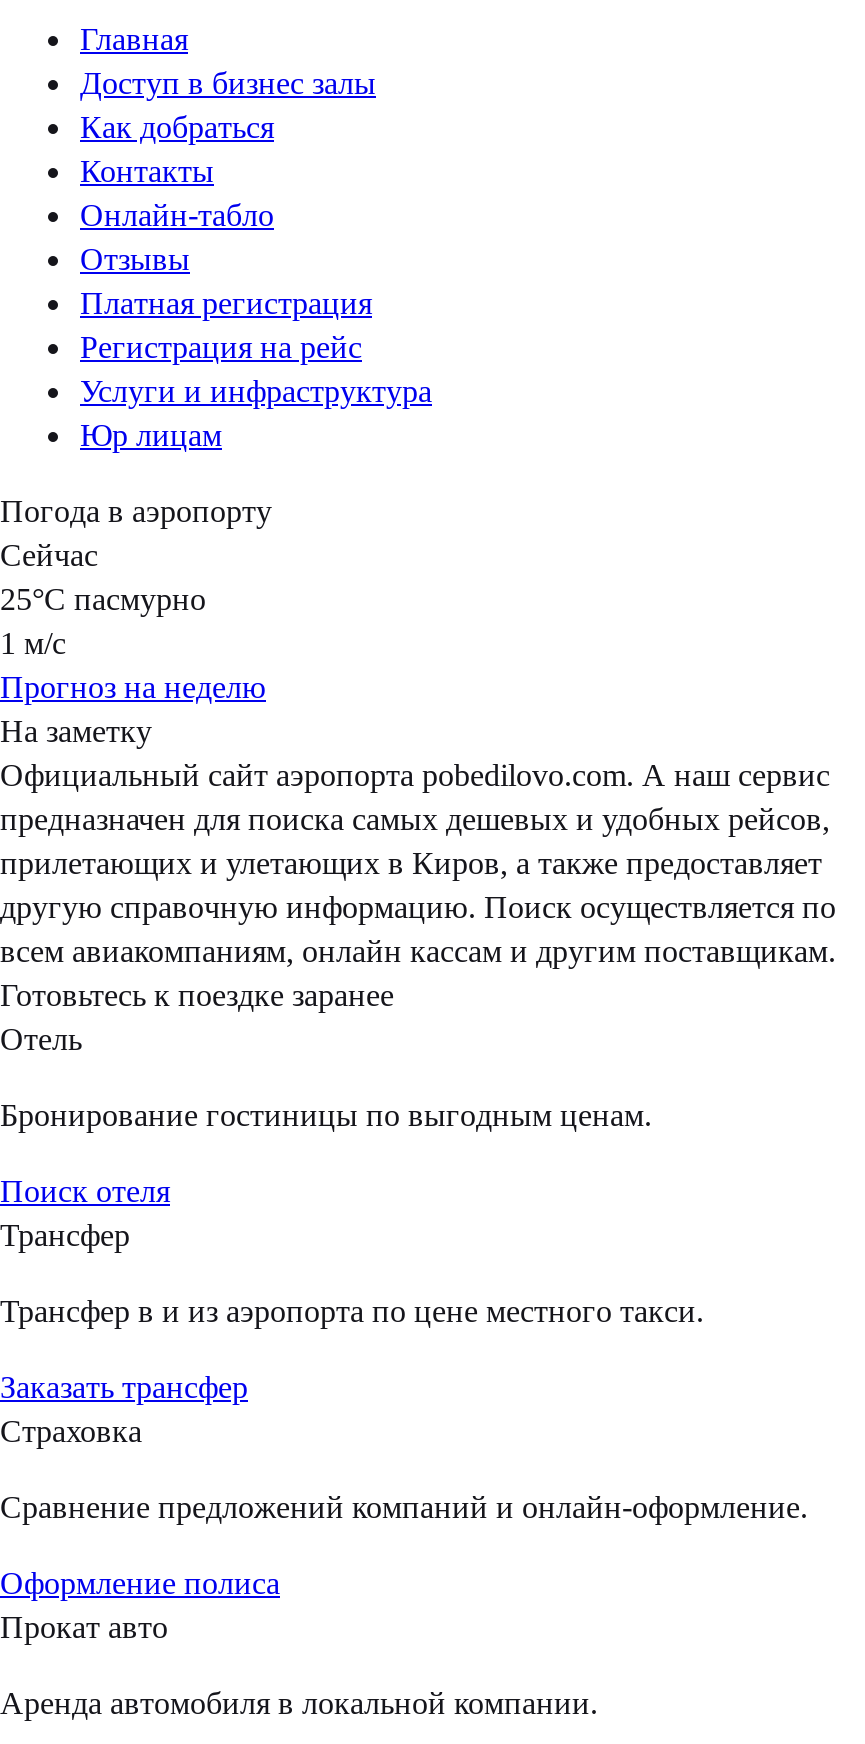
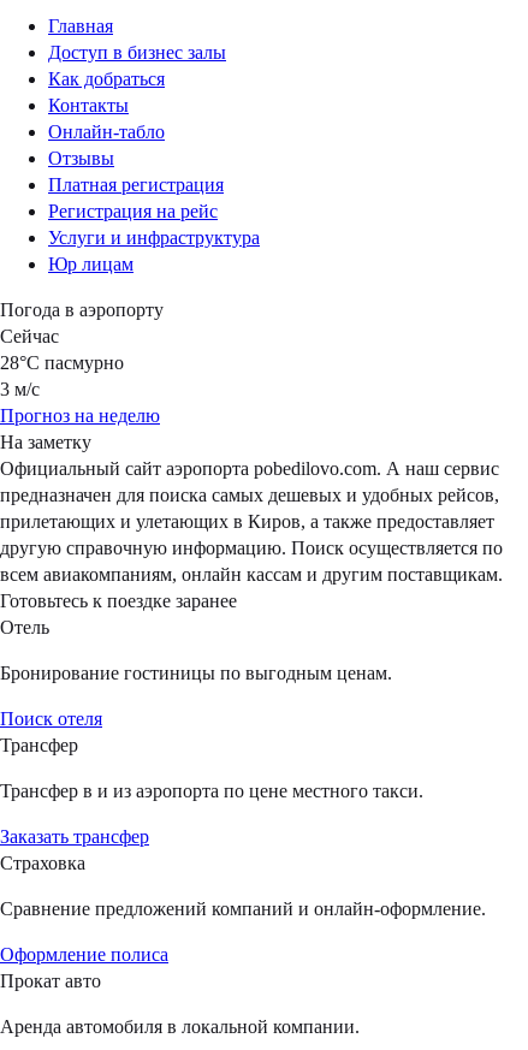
- 25°C пасмурно
+ 28°C пасмурно

- 1 м/с
+ 3 м/с
